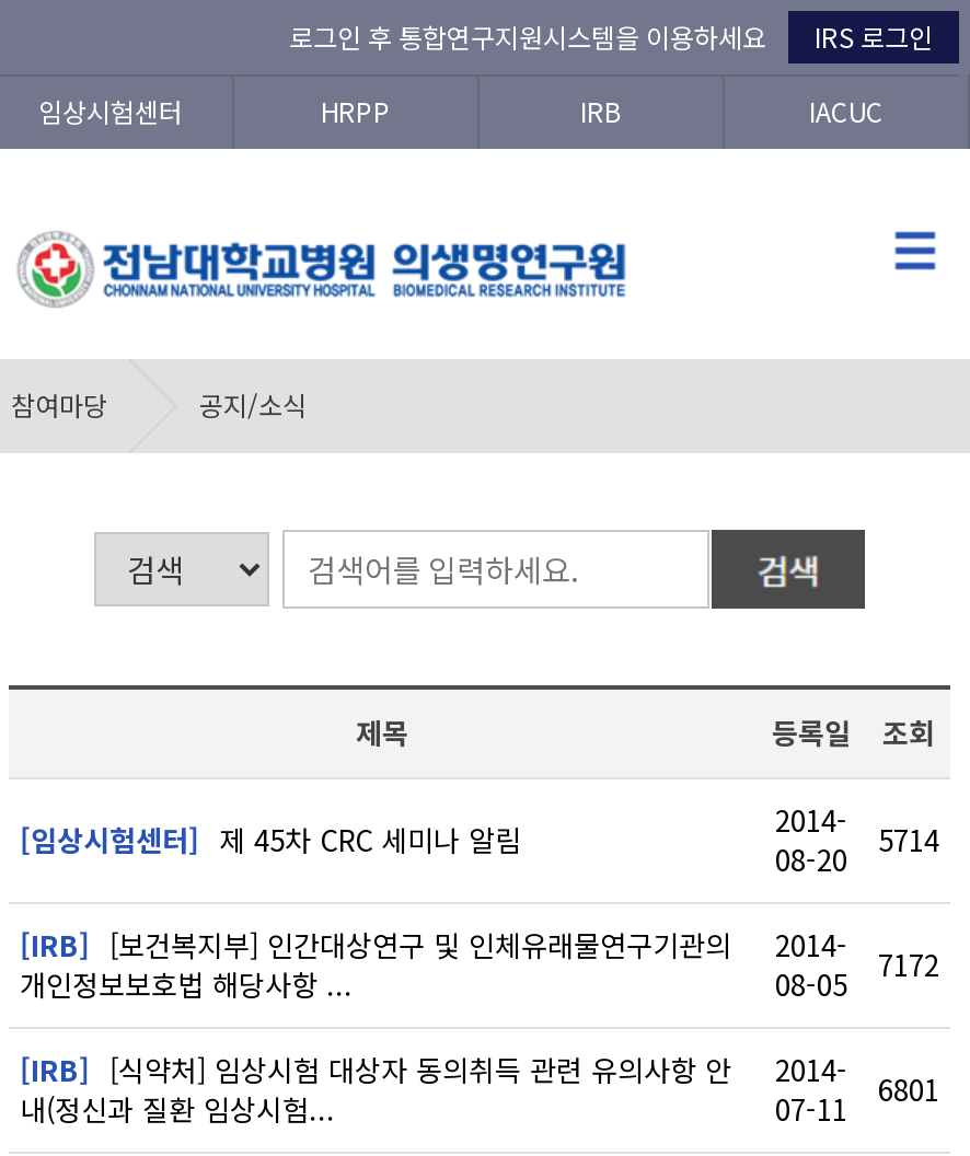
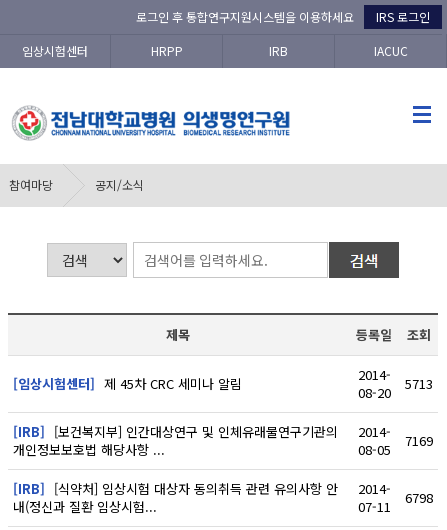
- 2014- 08-20 5714
+ 2014- 08-20 5713

- [IRB] [보건복지부] 인간대상연구 및 인체유래물연구기관의 2014- 08-05 7172
+ [IRB] [보건복지부] 인간대상연구 및 인체유래물연구기관의 2014- 08-05 7169

- [IRB] [식약처] 임상시험 대상자 동의취득 관련 유의사항 안 2014- 07-11 6801
+ [IRB] [식약처] 임상시험 대상자 동의취득 관련 유의사항 안 2014- 07-11 6798
